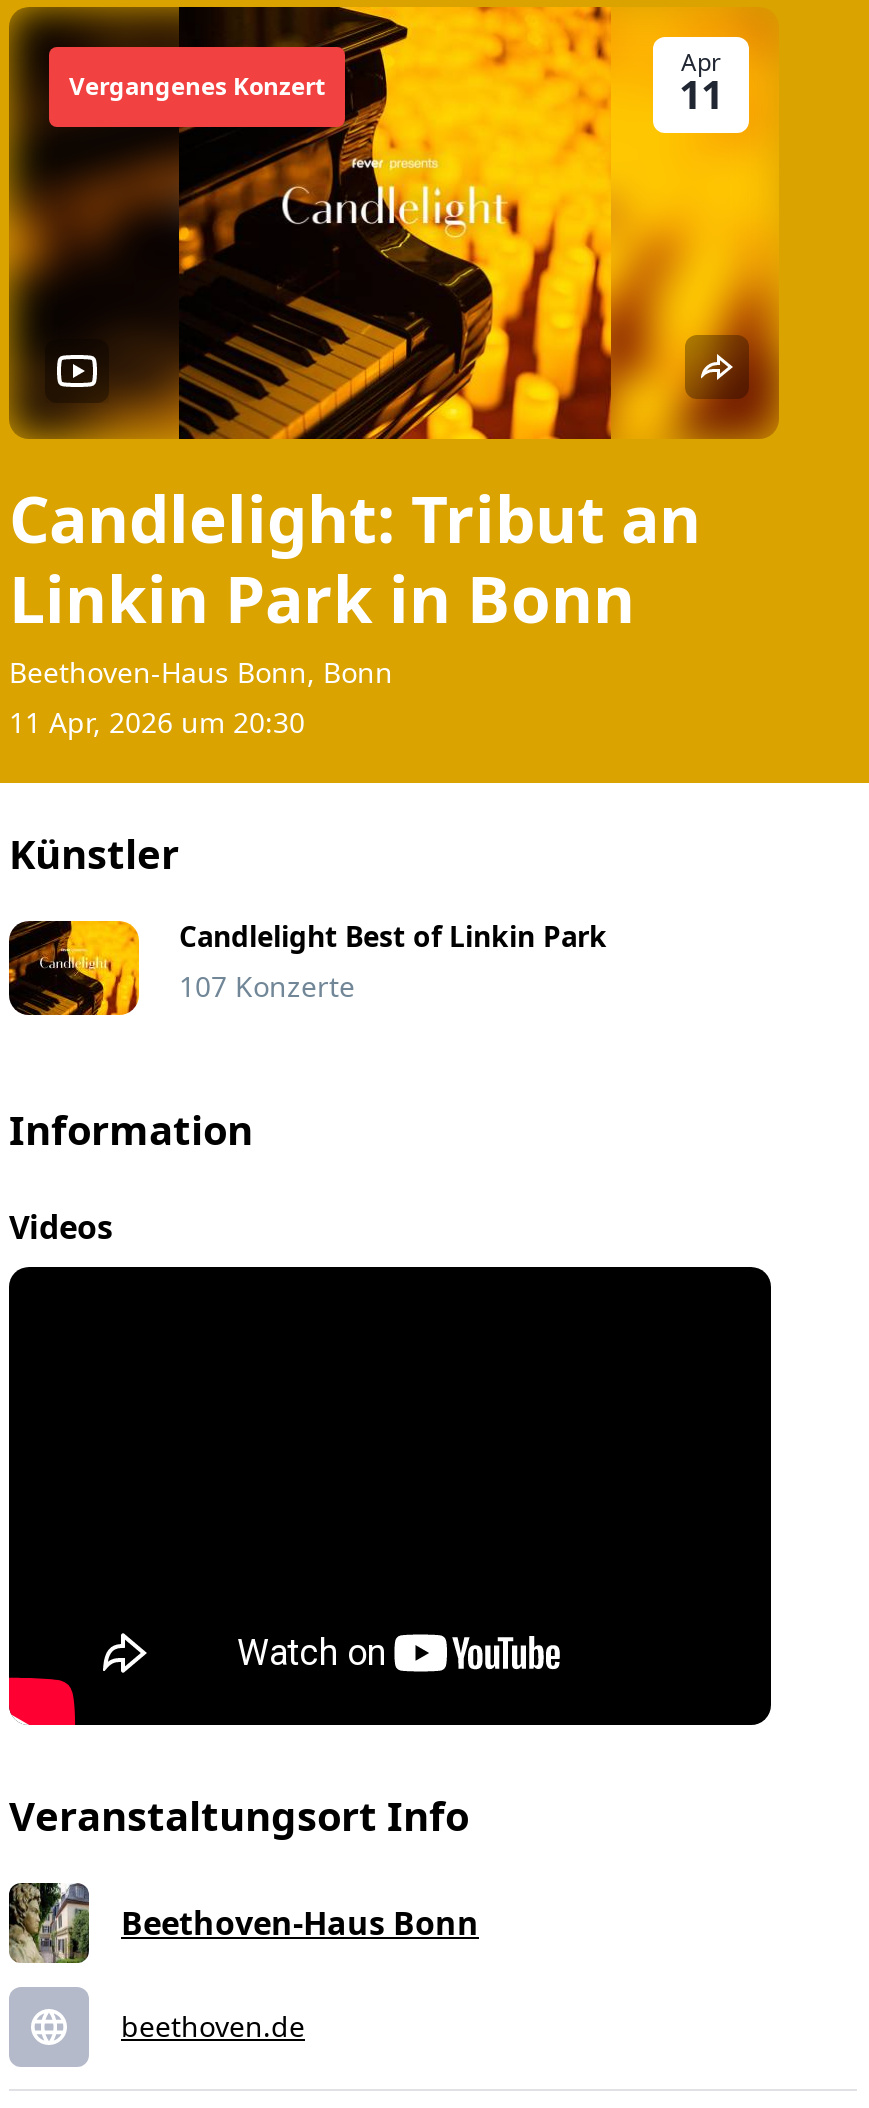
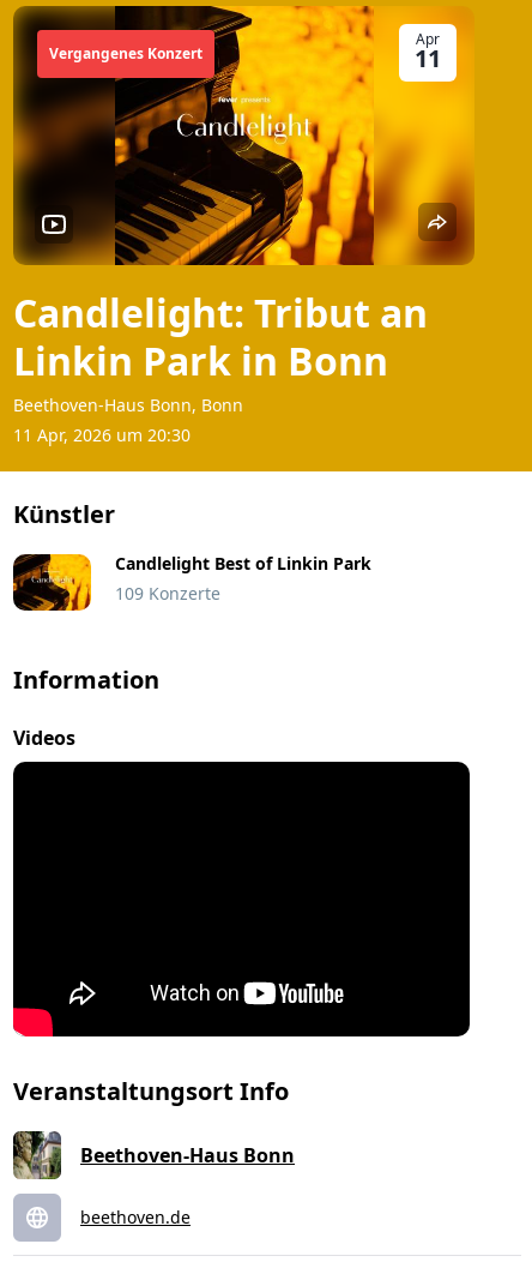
- 107 Konzerte
+ 109 Konzerte
